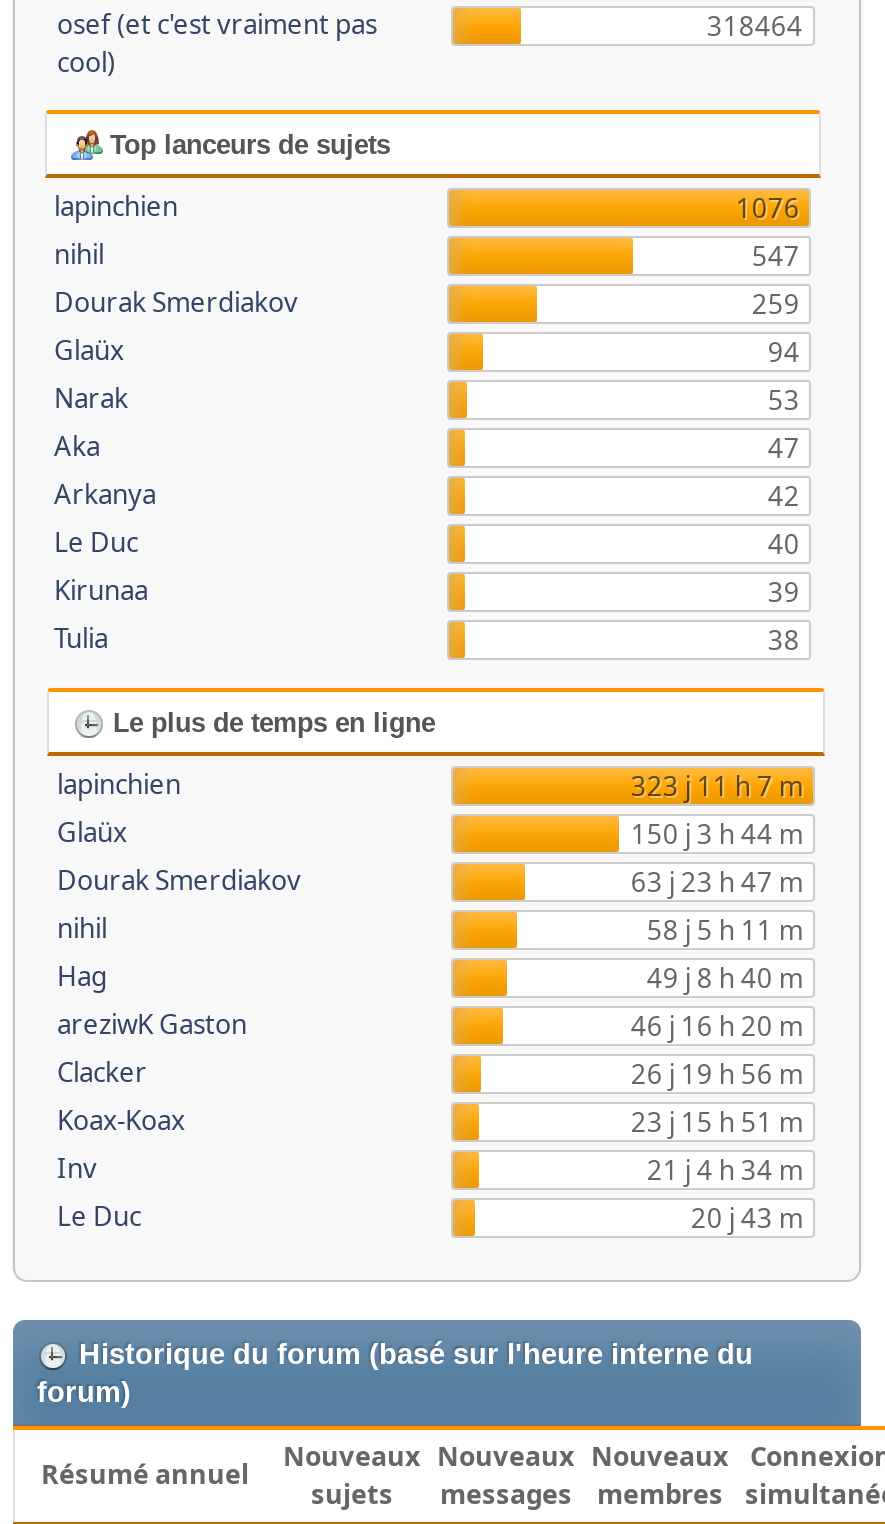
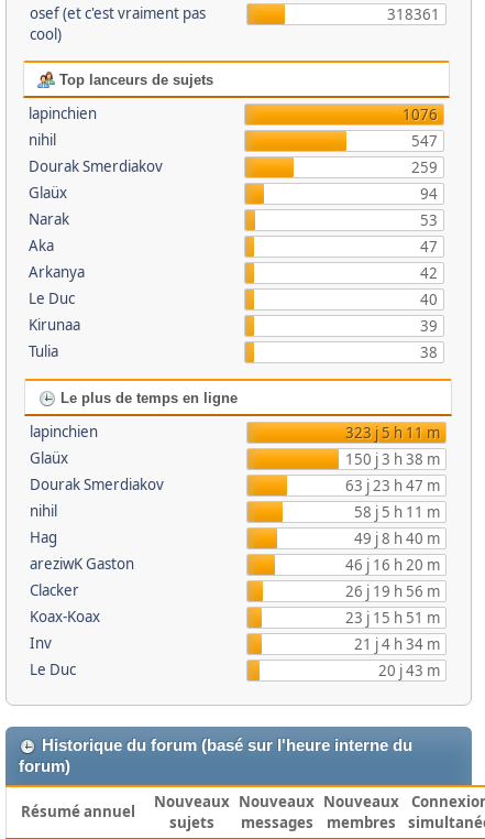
- 318464
+ 318361

- 323 j 11 h 7 m
+ 323 j 5 h 11 m

- 150 j 3 h 44 m
+ 150 j 3 h 38 m
